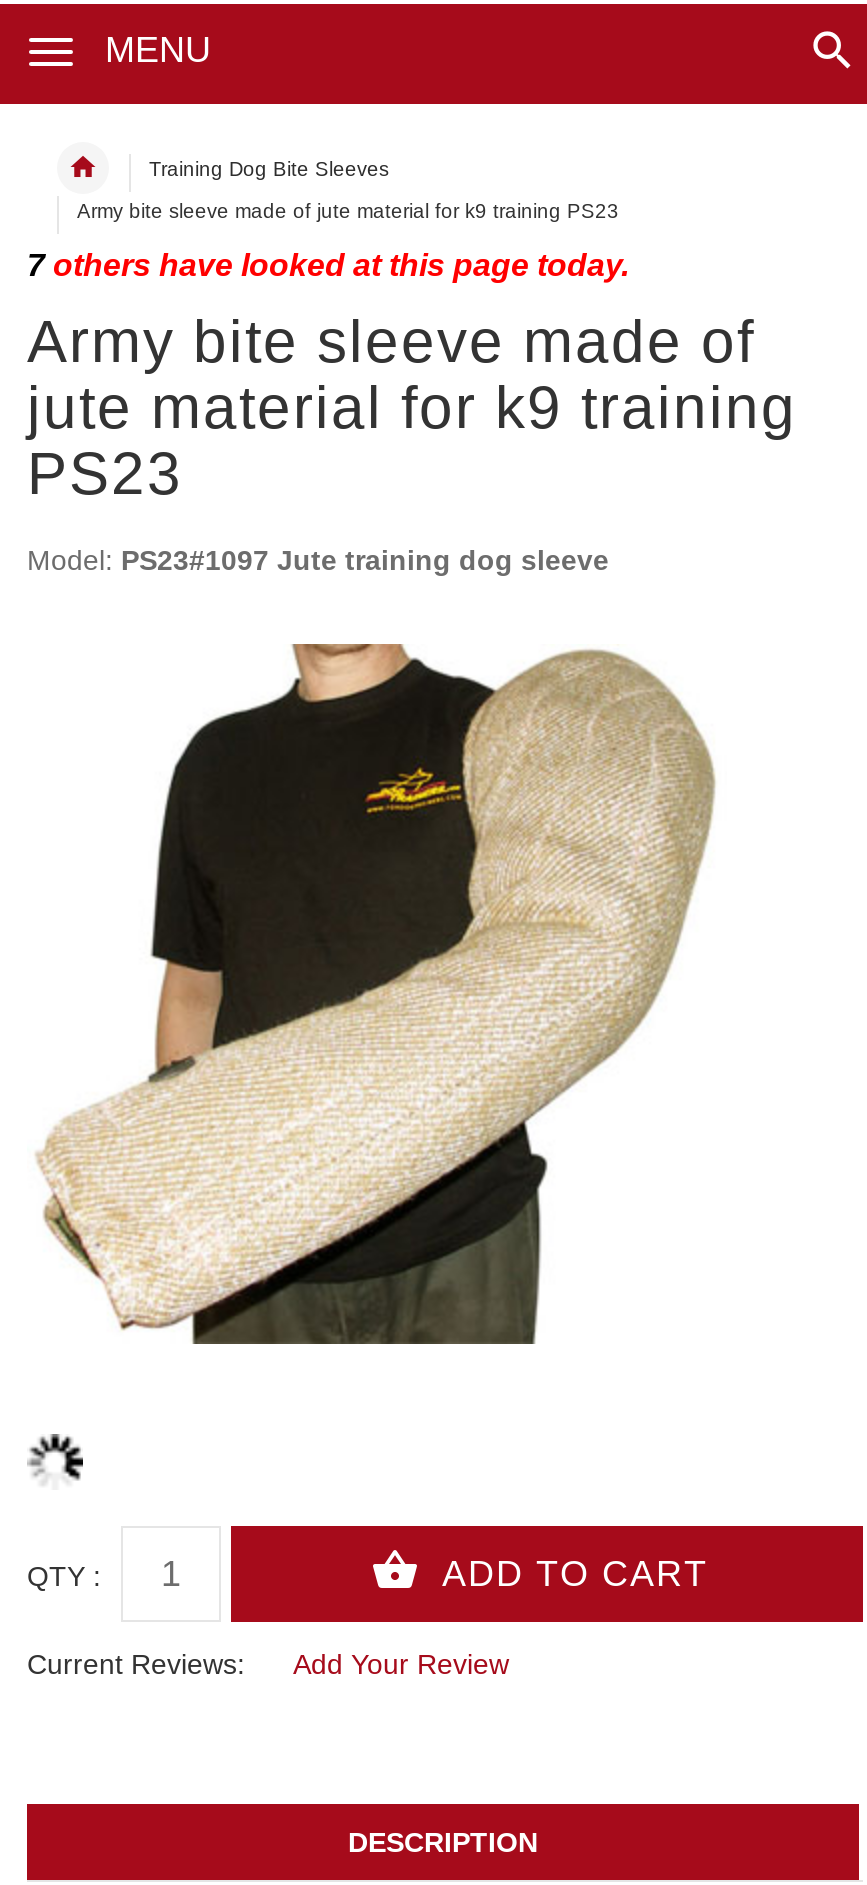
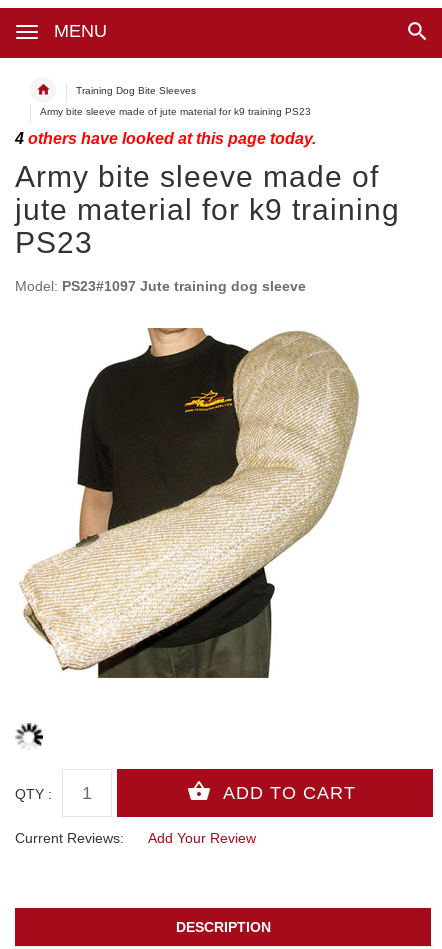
- 7 others have looked at this page today.
+ 4 others have looked at this page today.
